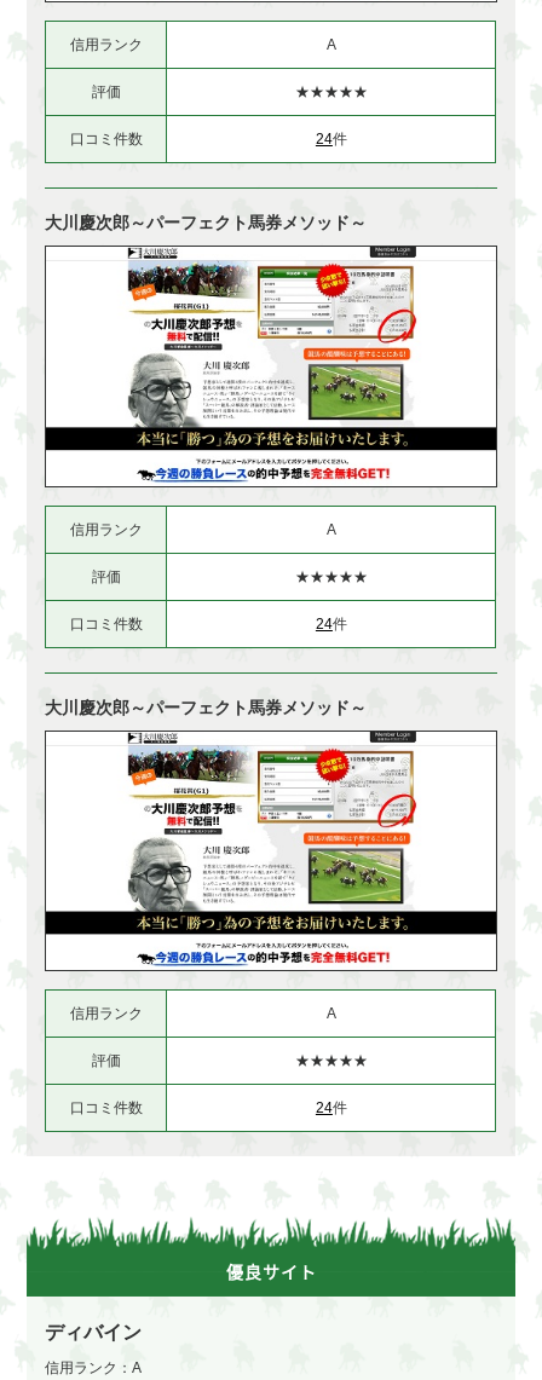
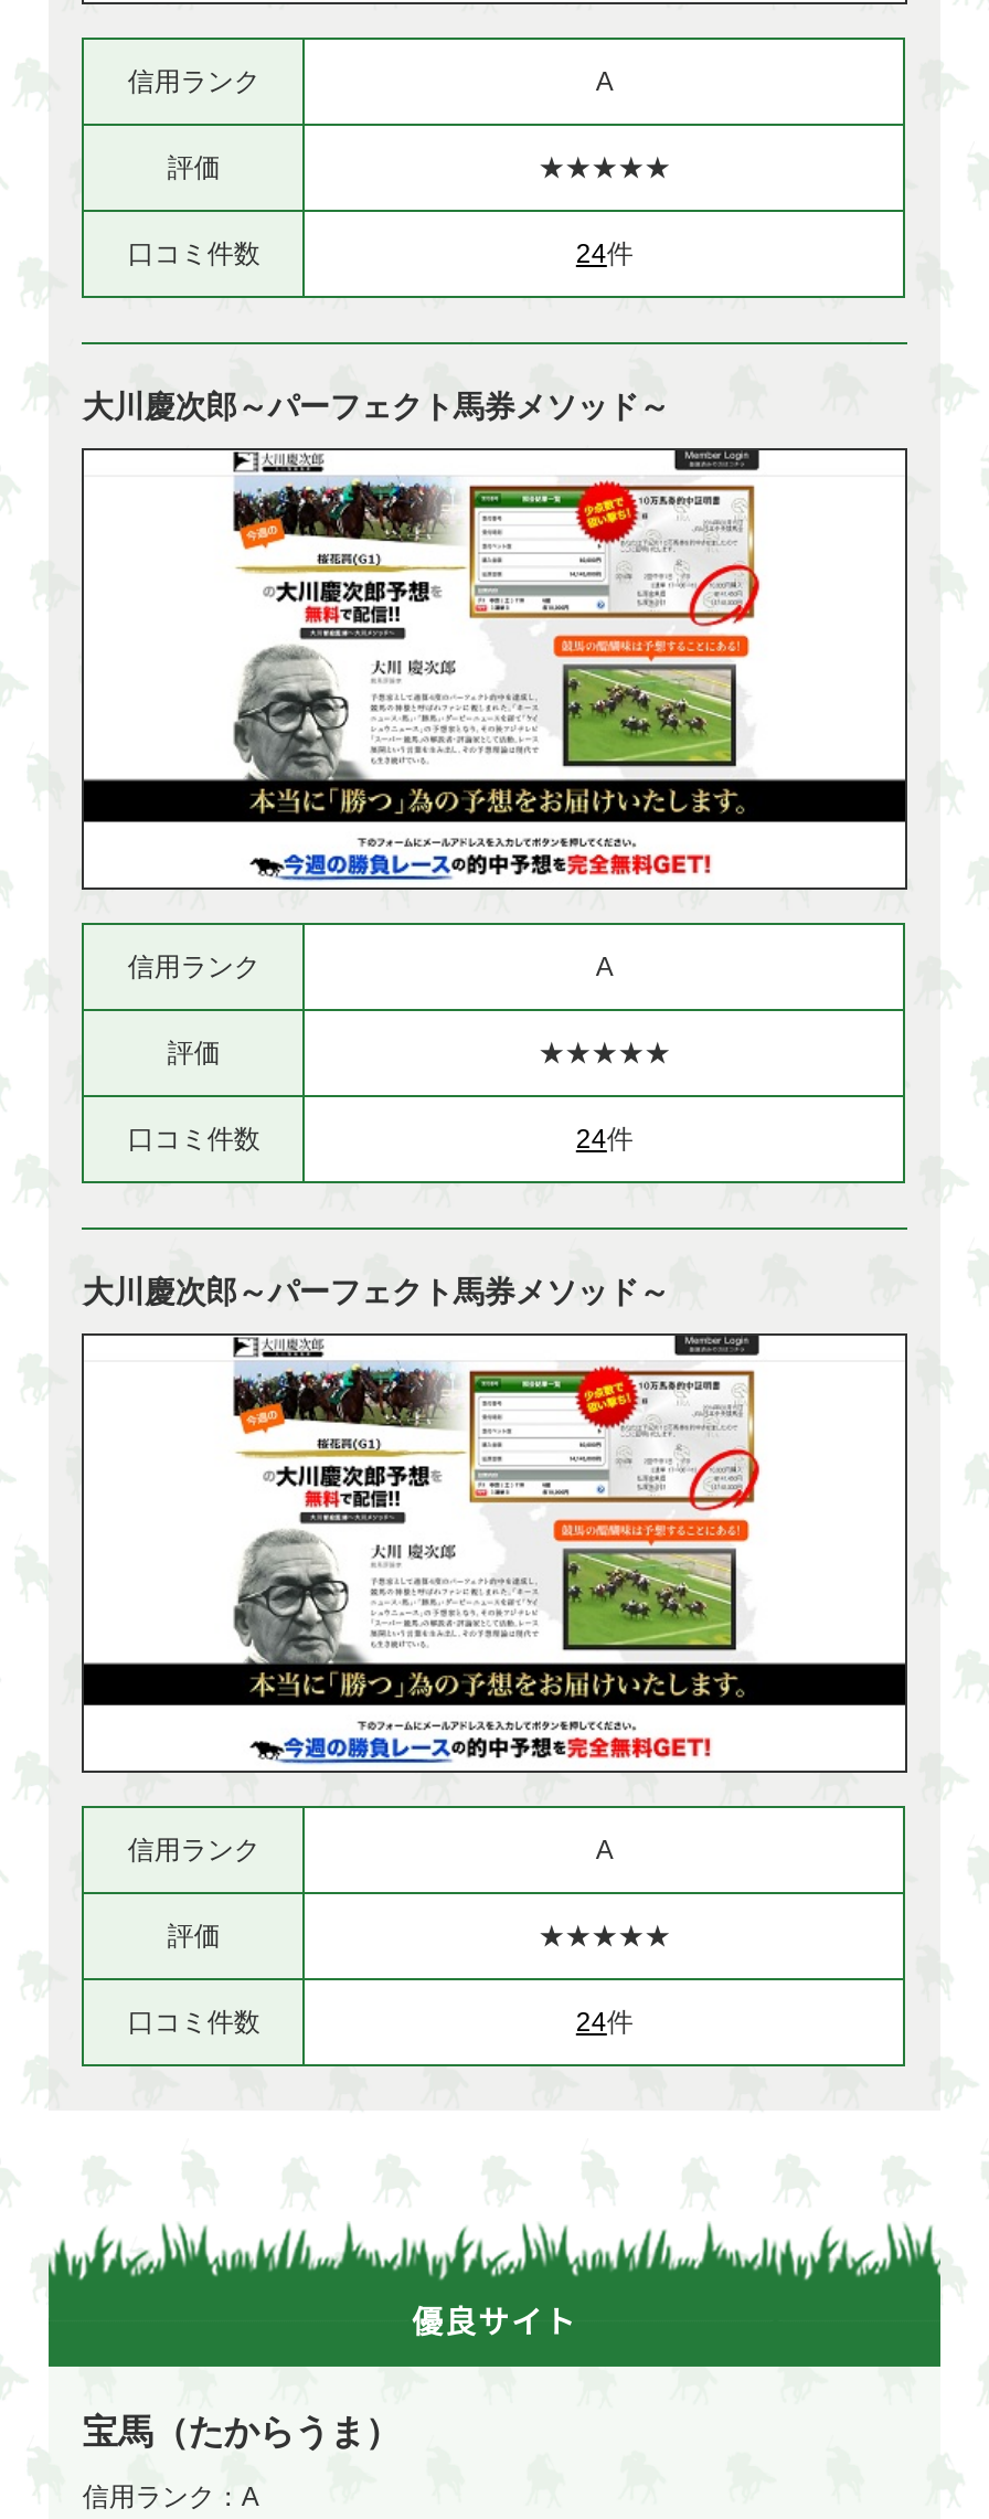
- ディバイン
+ 宝馬（たからうま）
